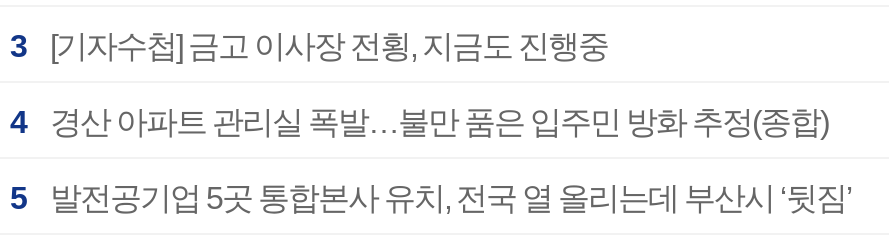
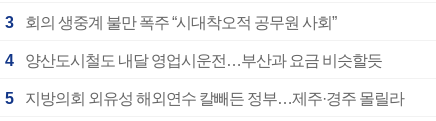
- [기자수첩] 금고 이사장 전횡, 지금도 진행중
+ 회의 생중계 불만 폭주 “시대착오적 공무원 사회”

- 경산 아파트 관리실 폭발…불만 품은 입주민 방화 추정(종합)
+ 양산도시철도 내달 영업시운전…부산과 요금 비슷할듯

- 발전공기업 5곳 통합본사 유치, 전국 열 올리는데 부산시 ‘뒷짐’
+ 지방의회 외유성 해외연수 칼빼든 정부…제주·경주 몰릴라
